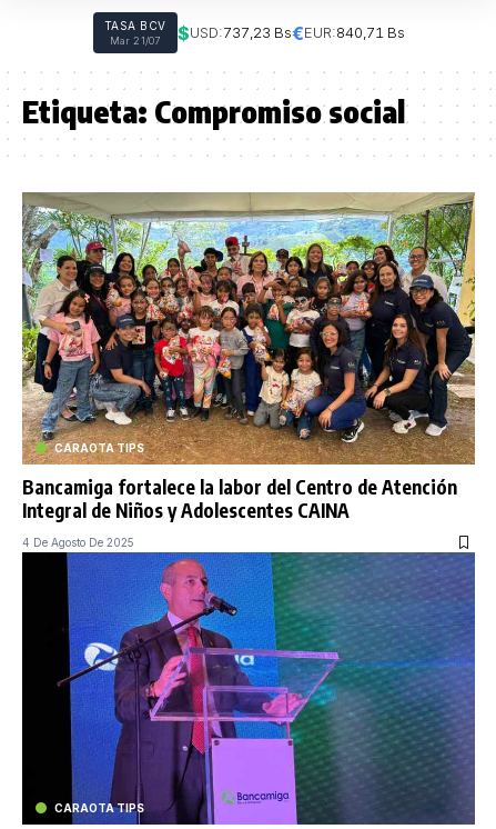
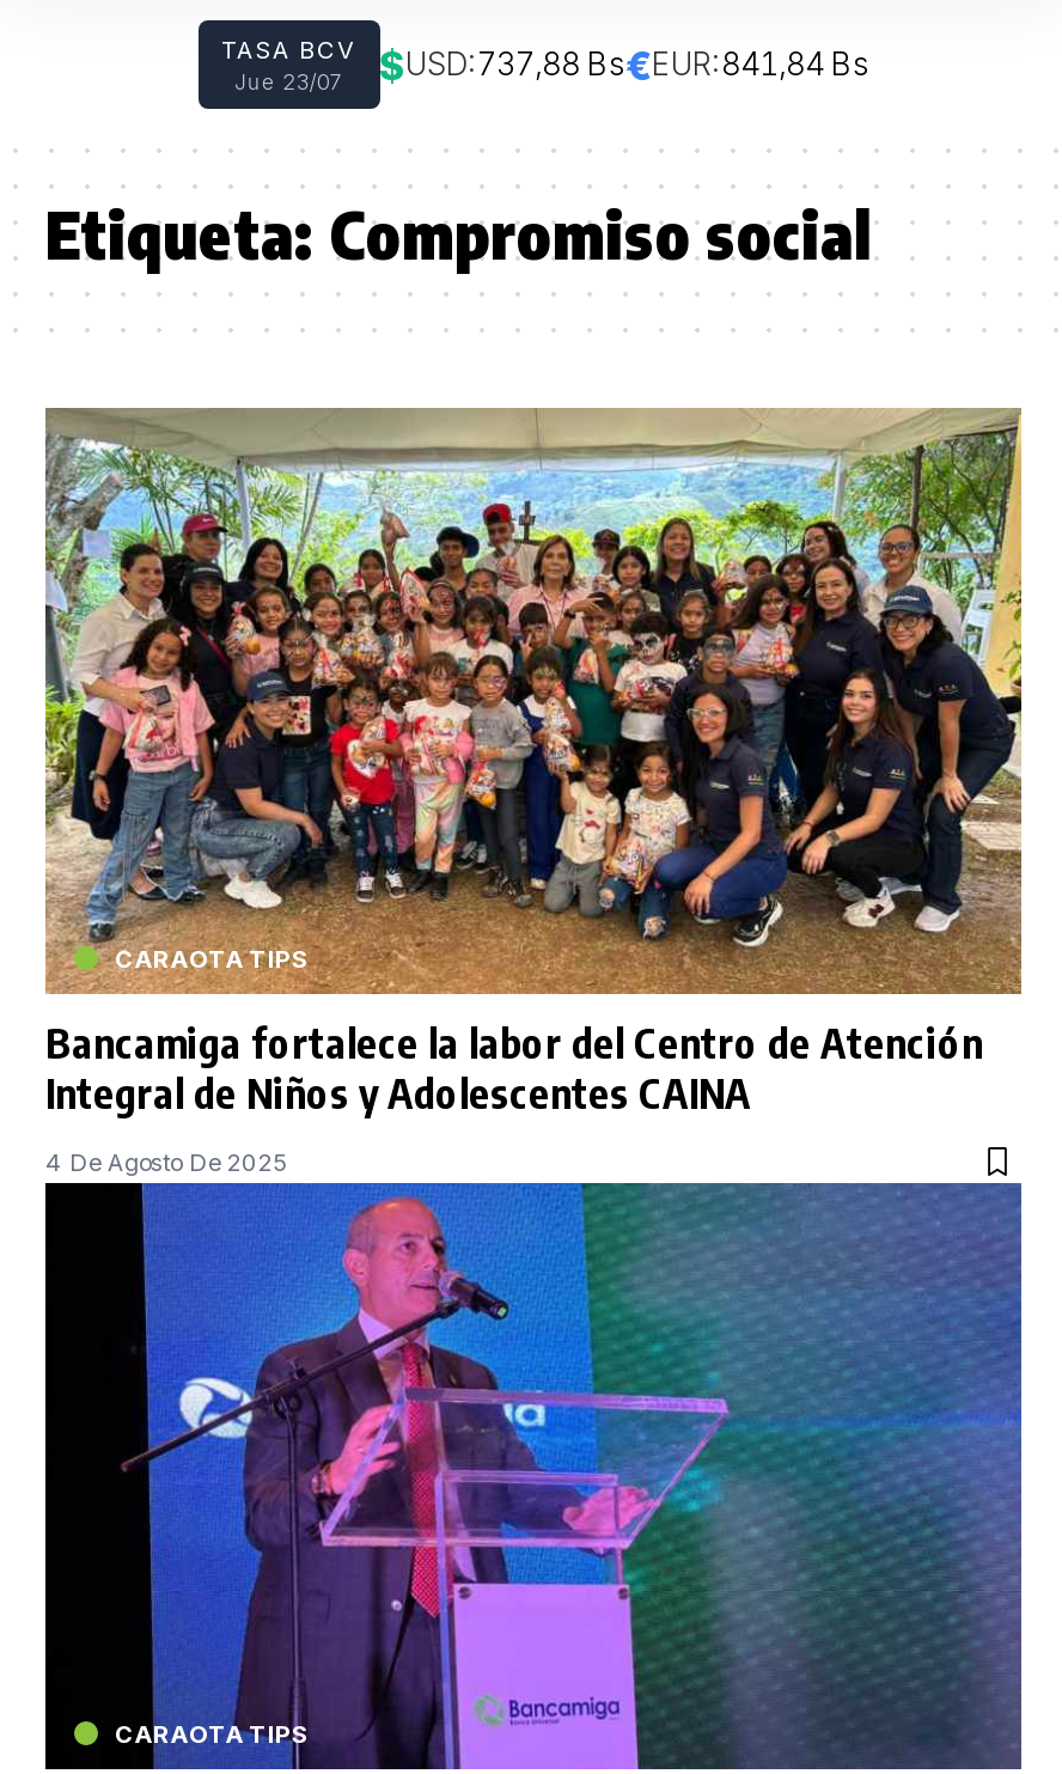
- Mar 21/07
- $USD:737,23 Bs€EUR:840,71 Bs
+ Jue 23/07
+ $USD:737,88 Bs€EUR:841,84 Bs
